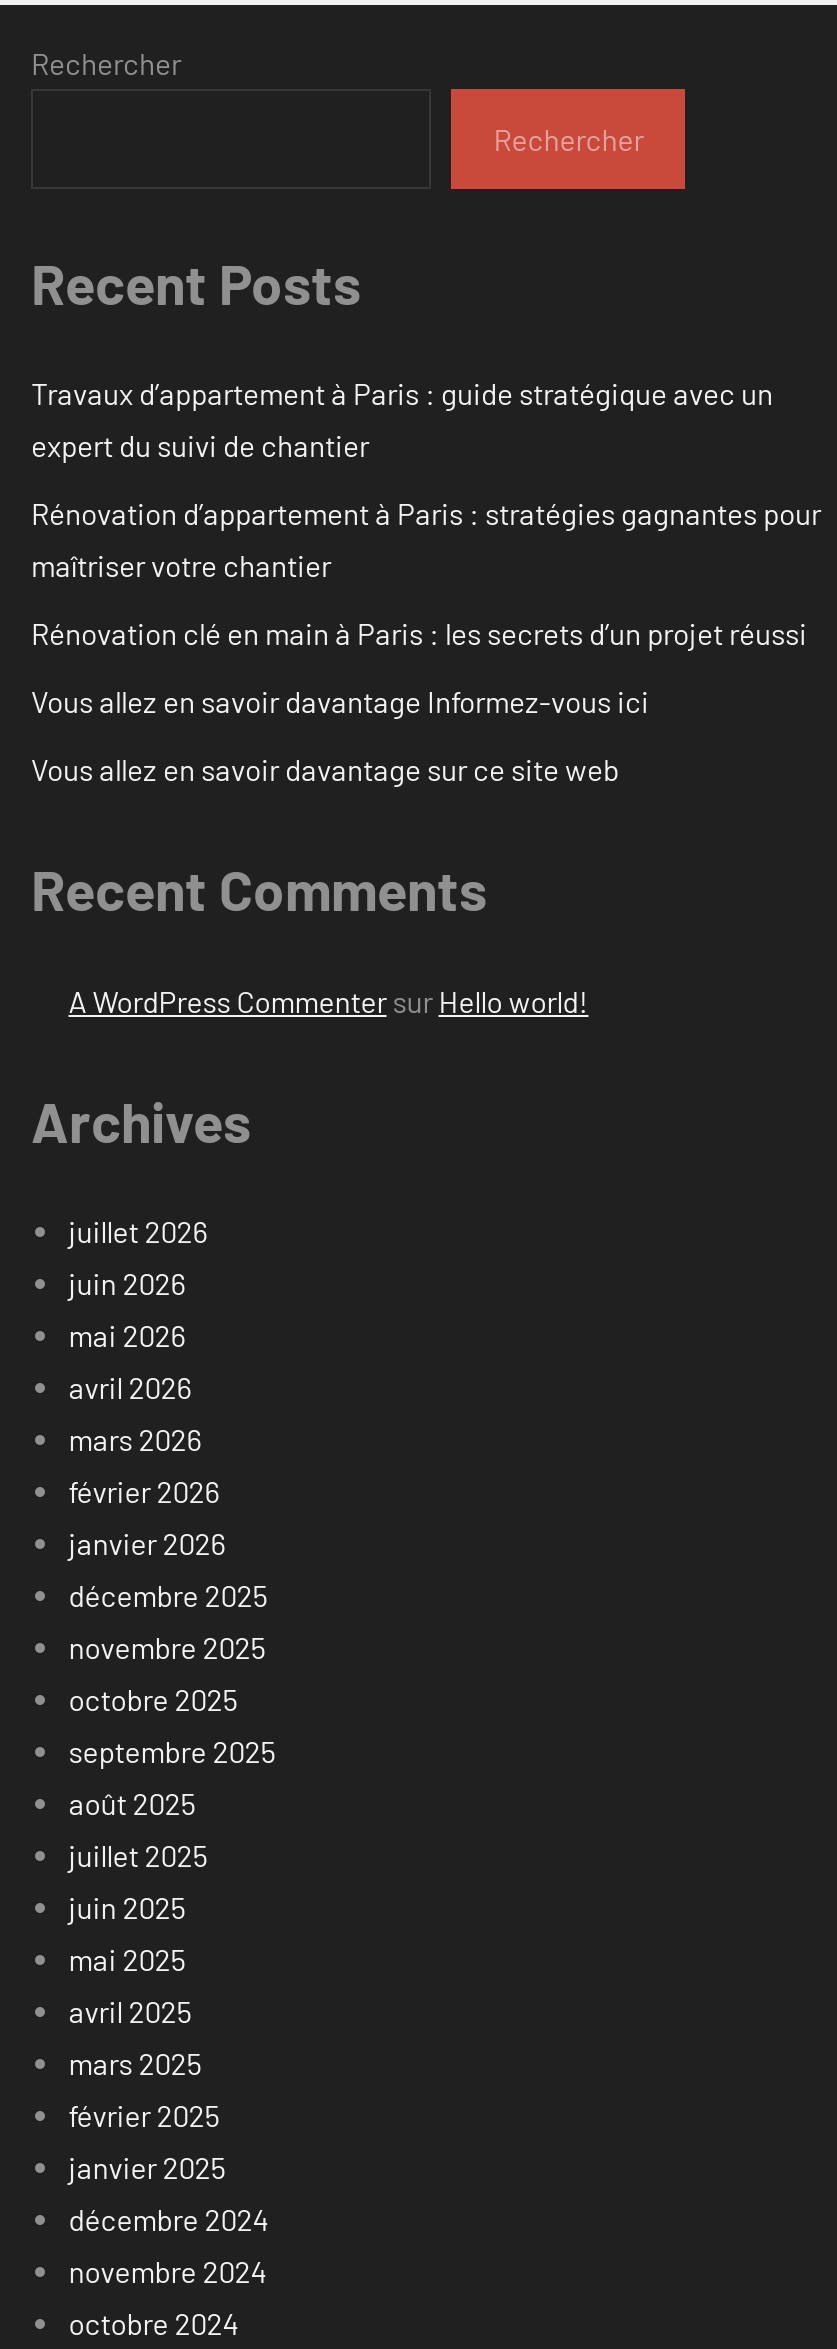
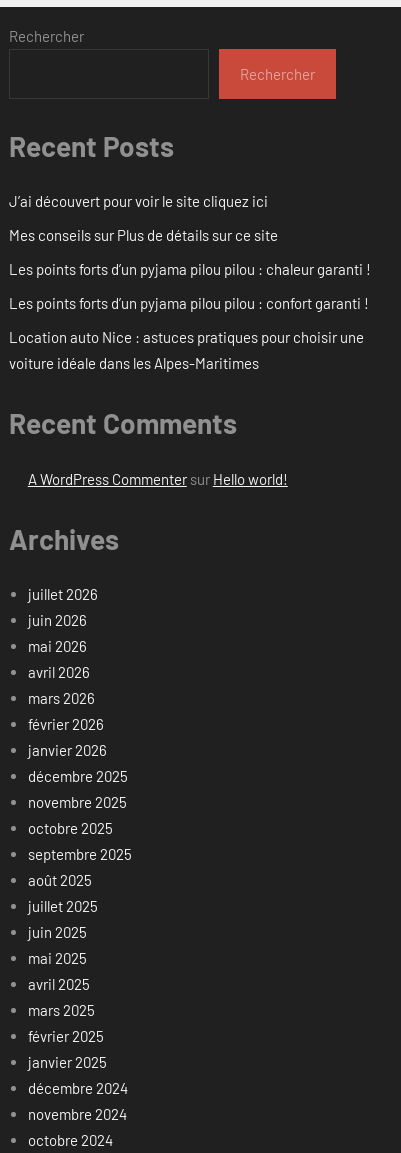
- Travaux d’appartement à Paris : guide stratégique avec un
- expert du suivi de chantier
+ J’ai découvert pour voir le site cliquez ici

- Rénovation d’appartement à Paris : stratégies gagnantes pour
- maîtriser votre chantier
+ Mes conseils sur Plus de détails sur ce site

- Rénovation clé en main à Paris : les secrets d’un projet réussi
+ Les points forts d’un pyjama pilou pilou : chaleur garanti !

- Vous allez en savoir davantage Informez-vous ici
+ Les points forts d’un pyjama pilou pilou : confort garanti !

- Vous allez en savoir davantage sur ce site web
+ Location auto Nice : astuces pratiques pour choisir une
+ voiture idéale dans les Alpes-Maritimes
